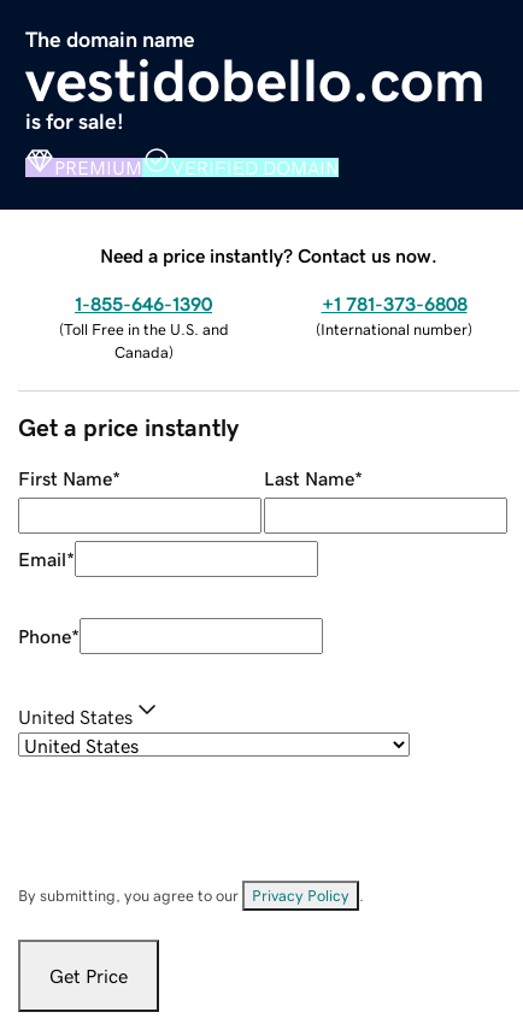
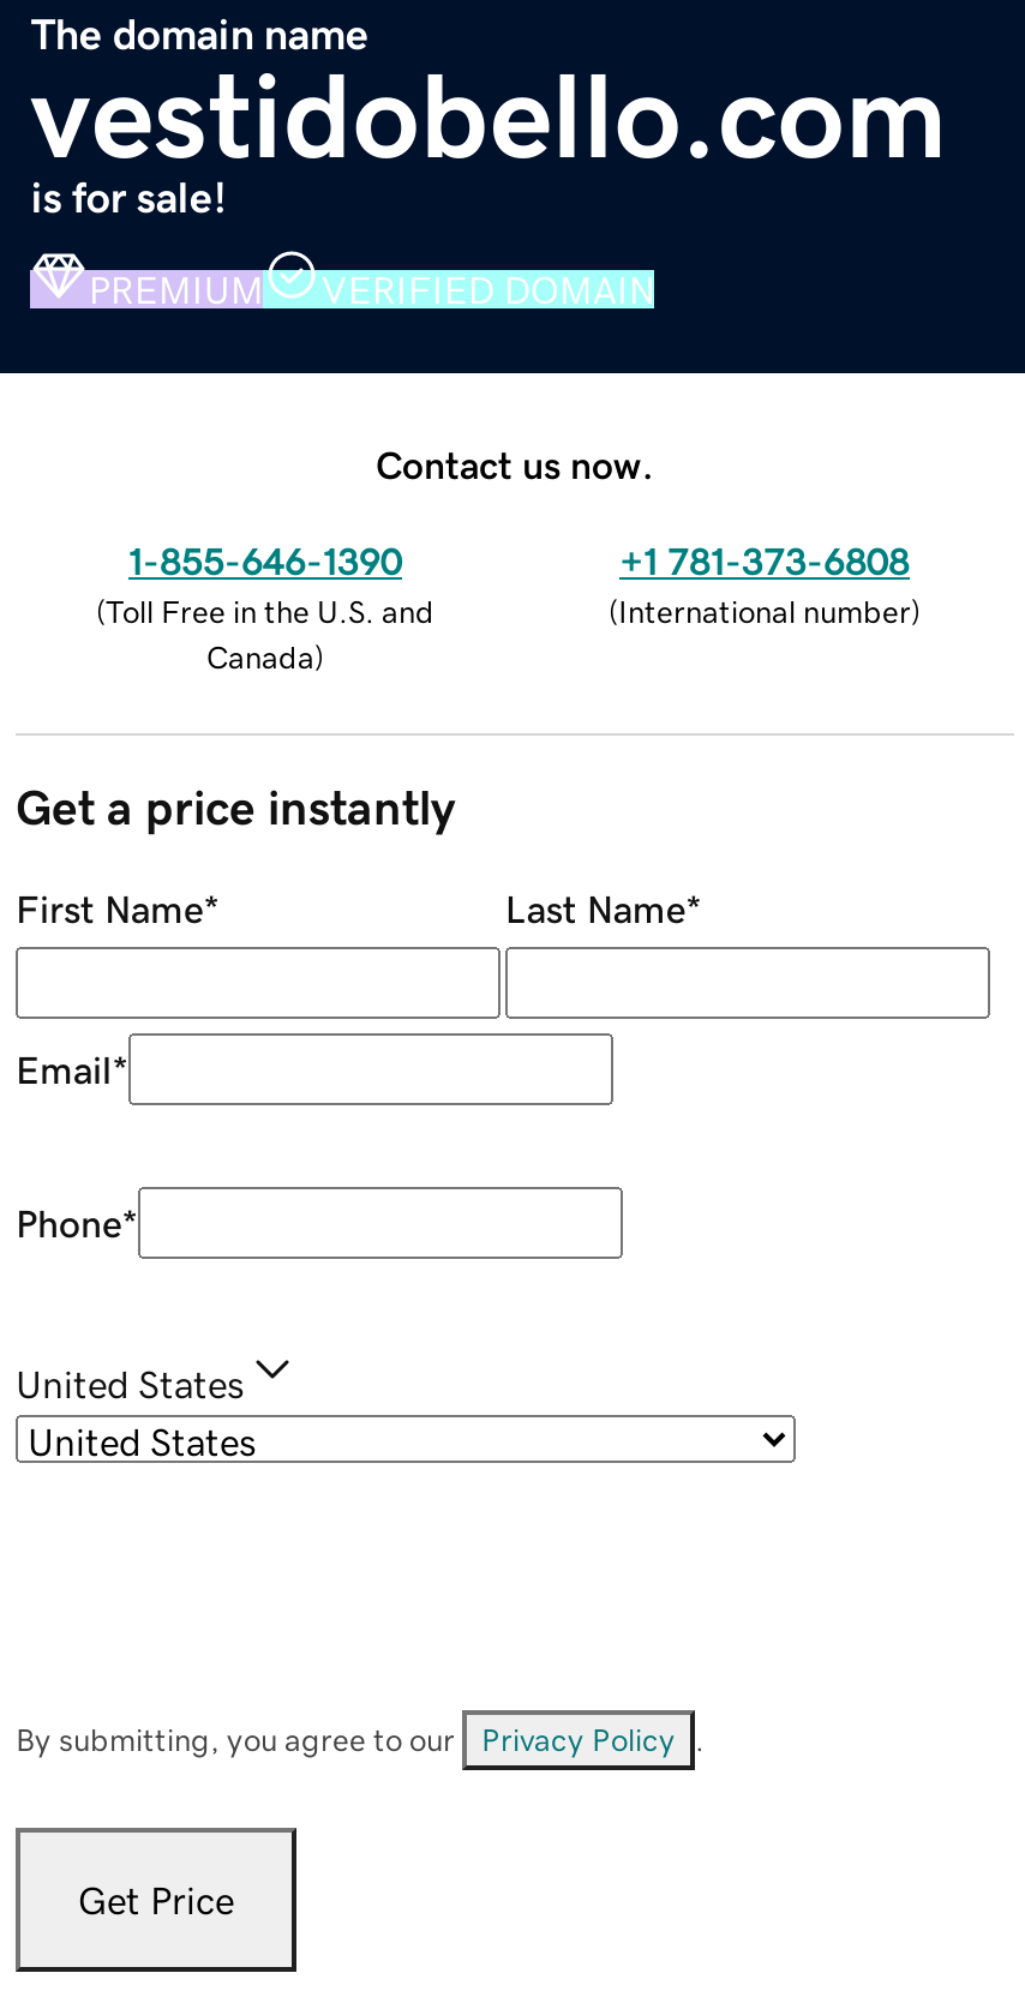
- Need a price instantly? Contact us now.
+ Contact us now.
